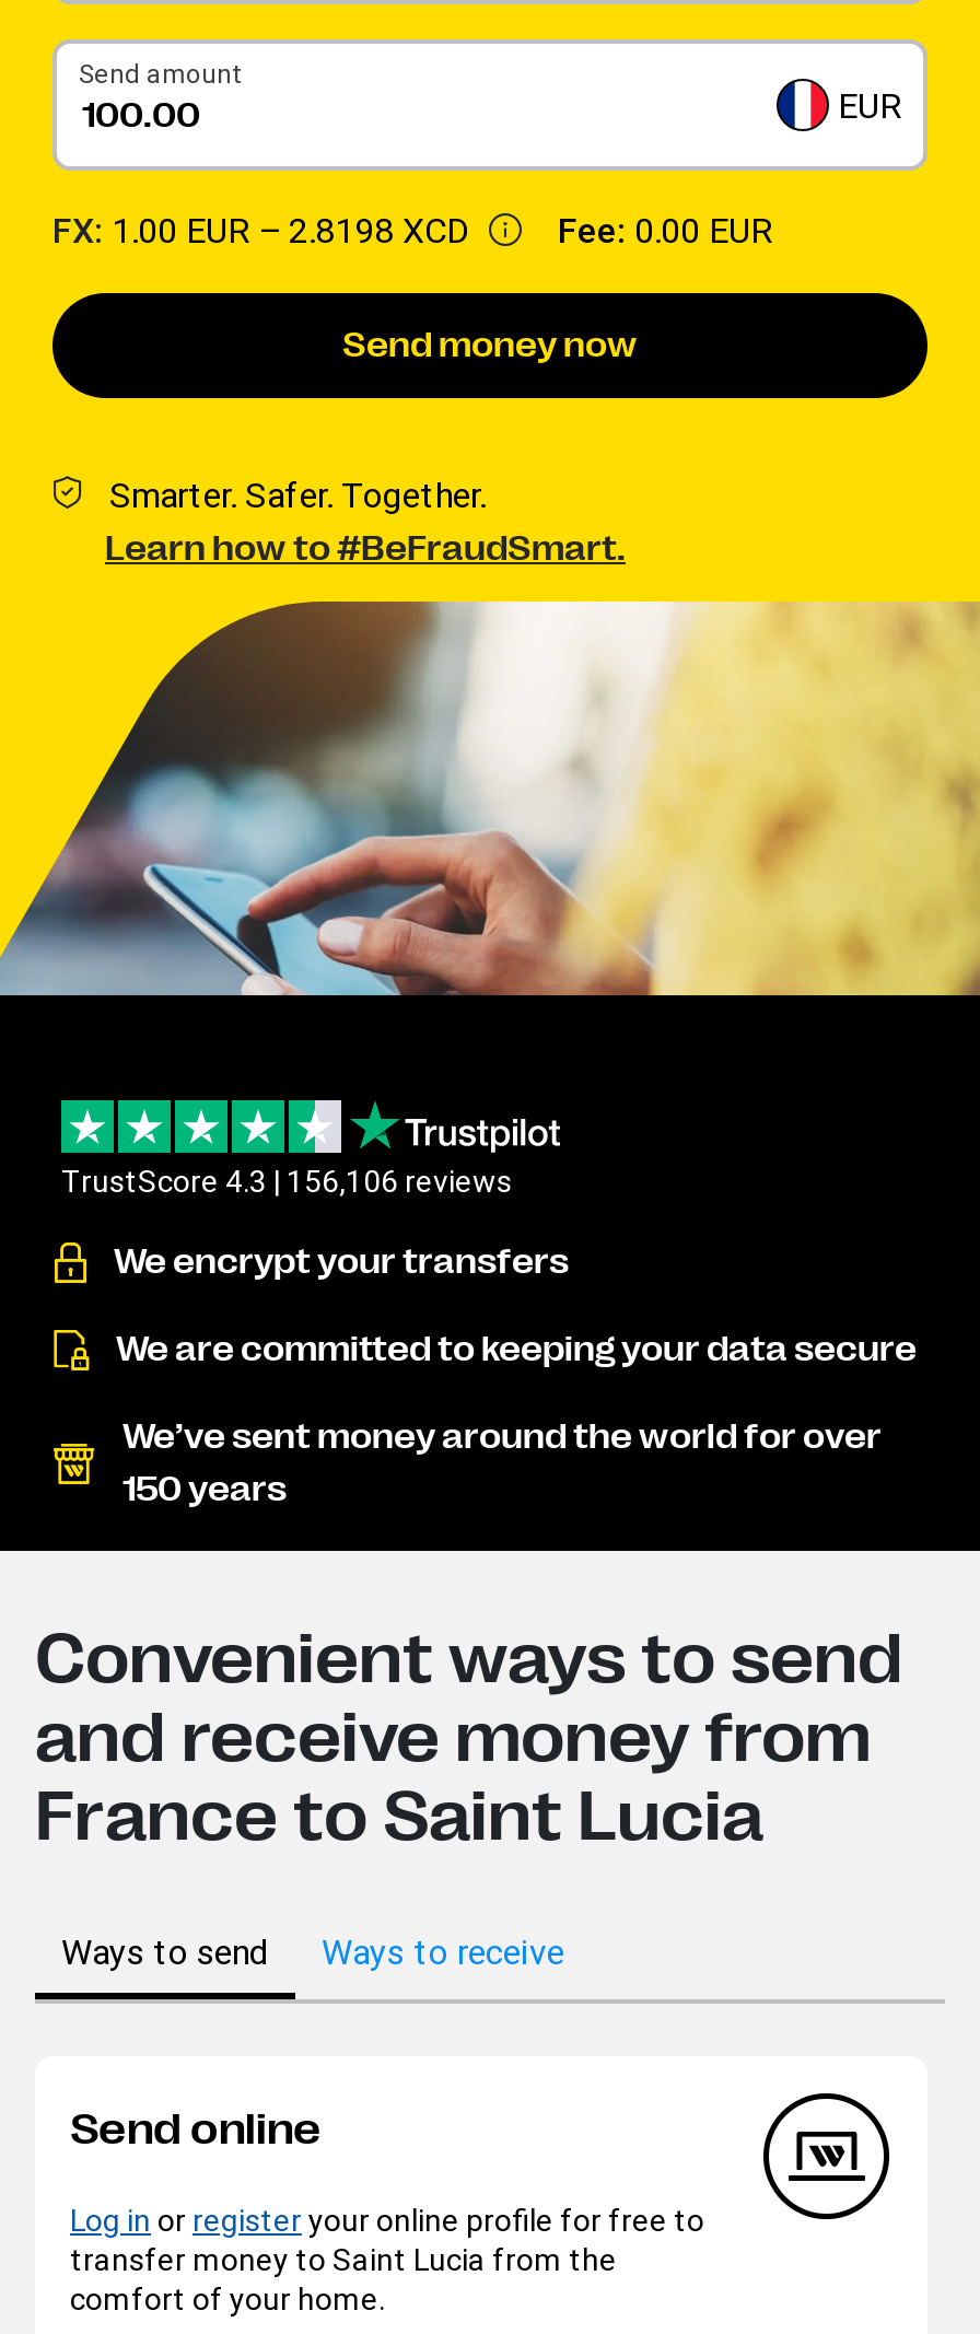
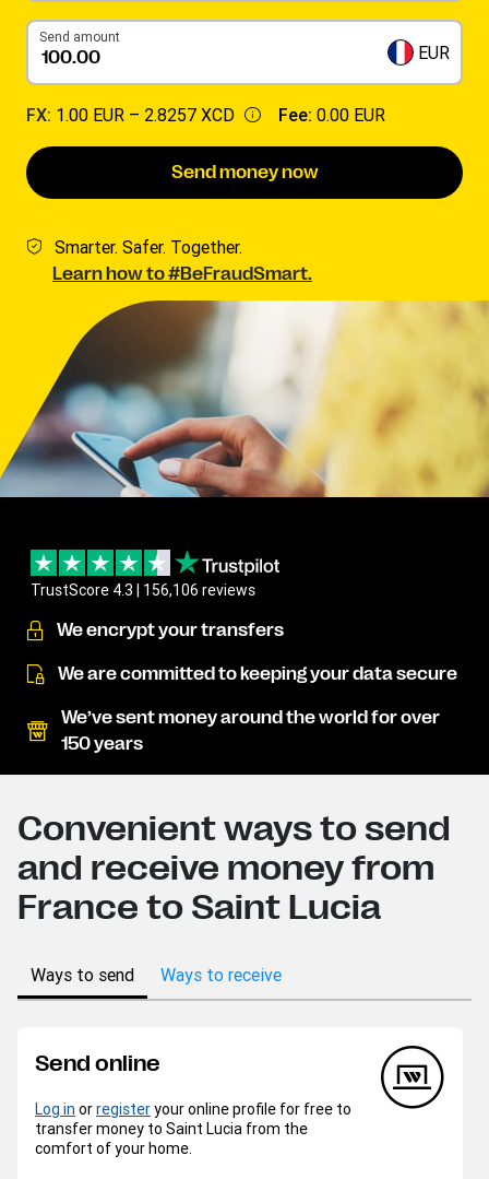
- FX: 1.00 EUR – 2.8198 XCD Fee: 0.00 EUR
+ FX: 1.00 EUR – 2.8257 XCD Fee: 0.00 EUR
